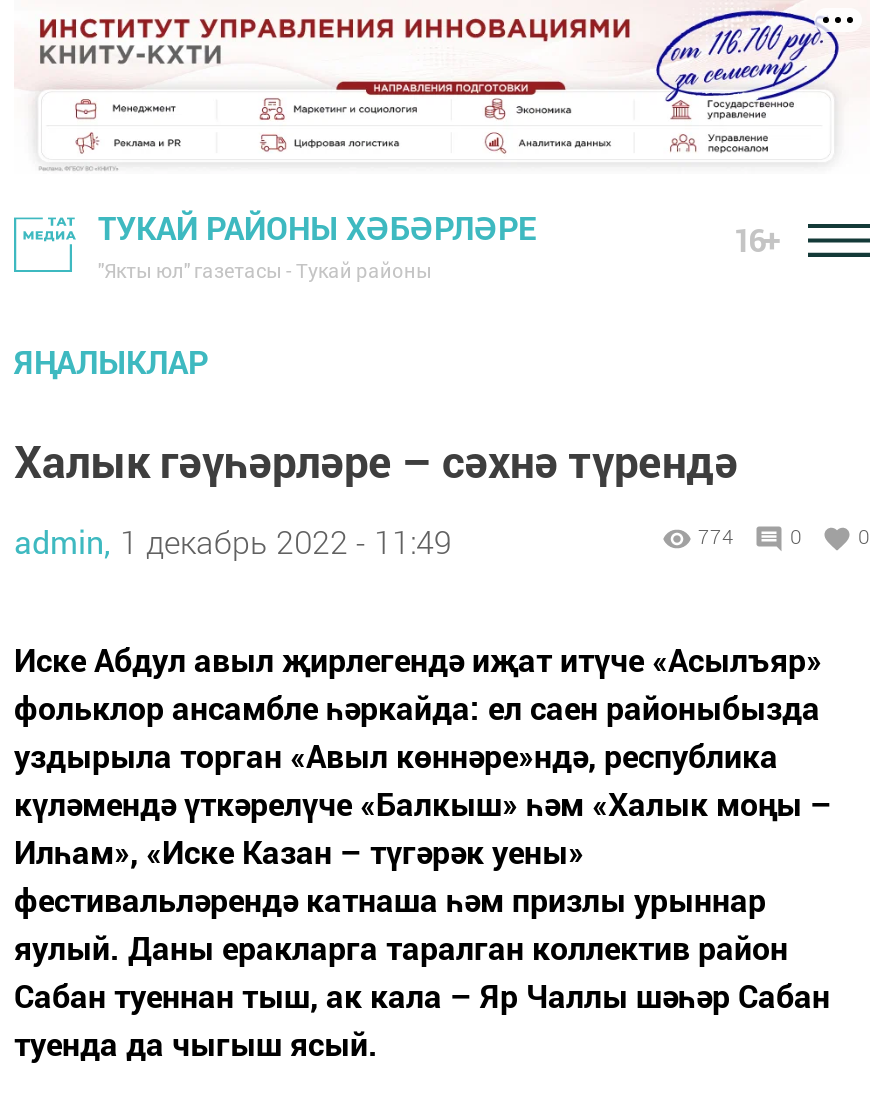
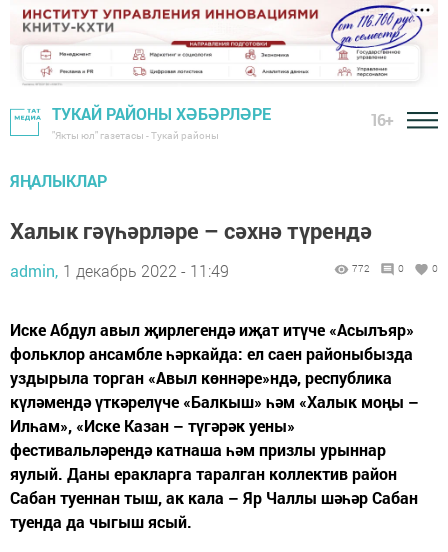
- 774
+ 772
